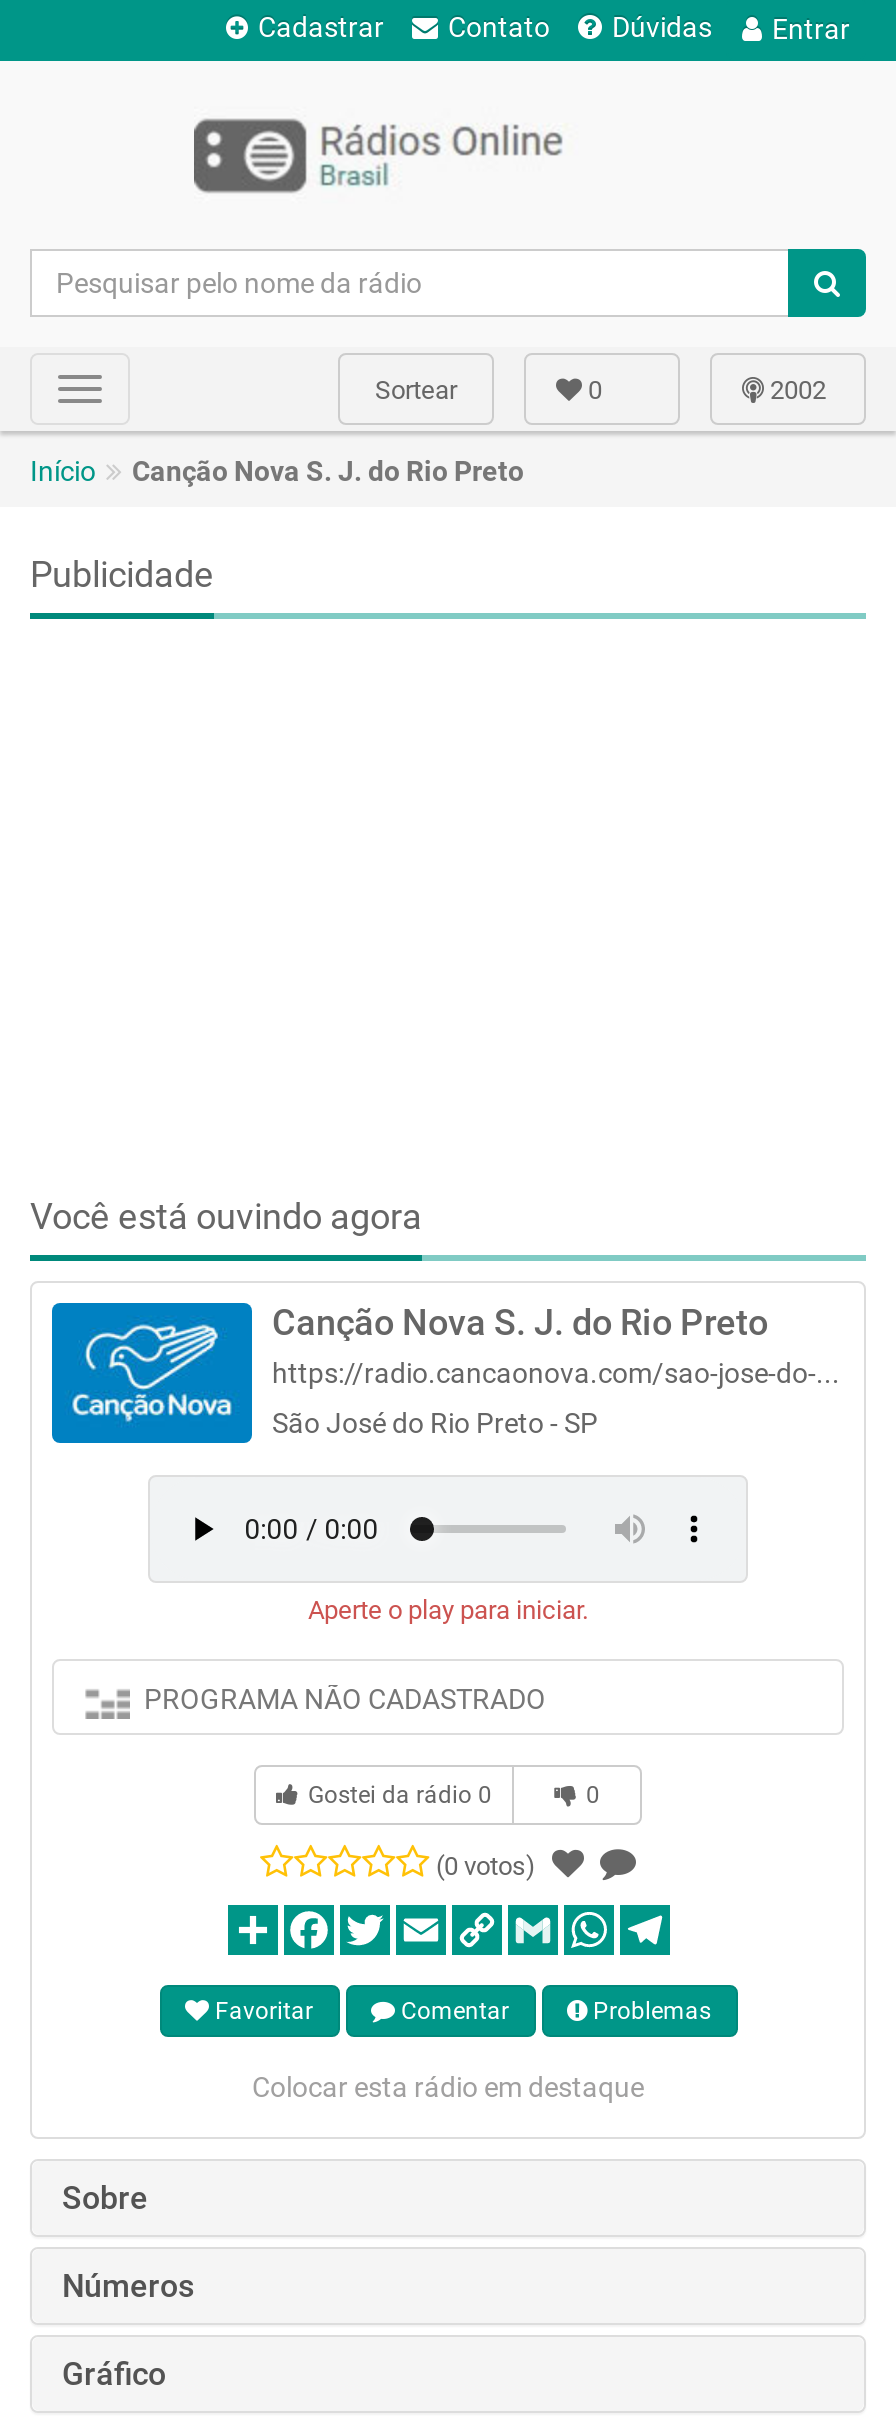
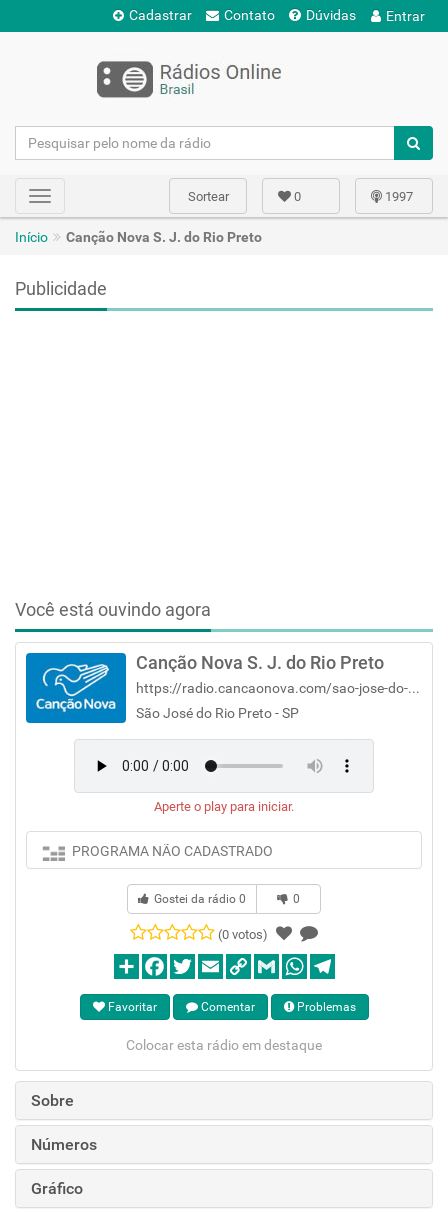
- 2002
+ 1997
